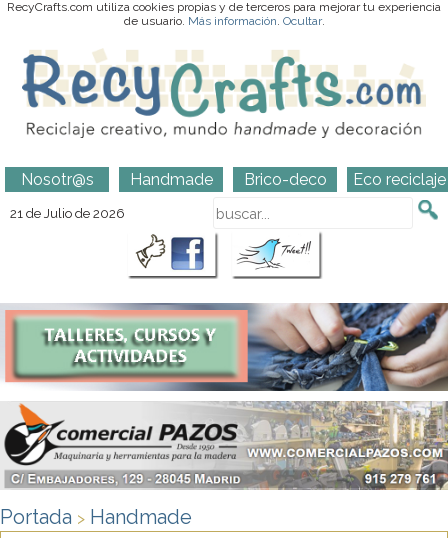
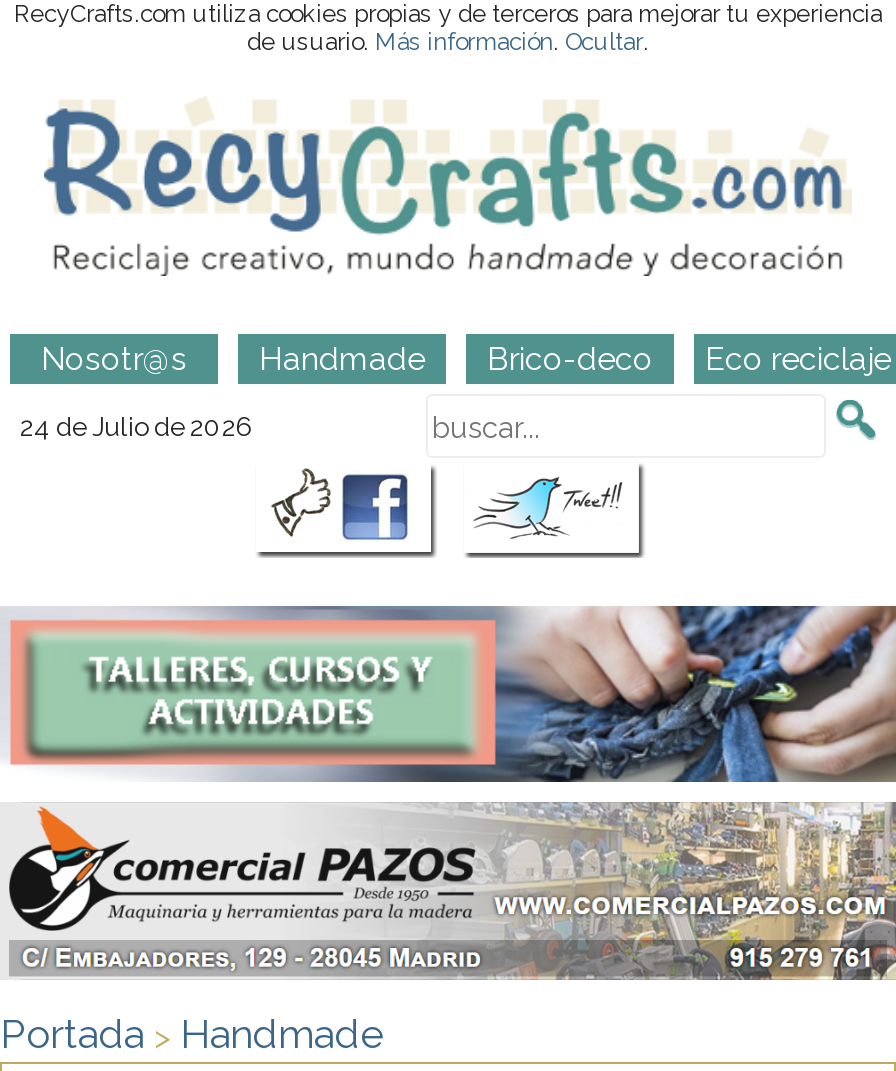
- 21 de Julio de 2026
+ 24 de Julio de 2026
